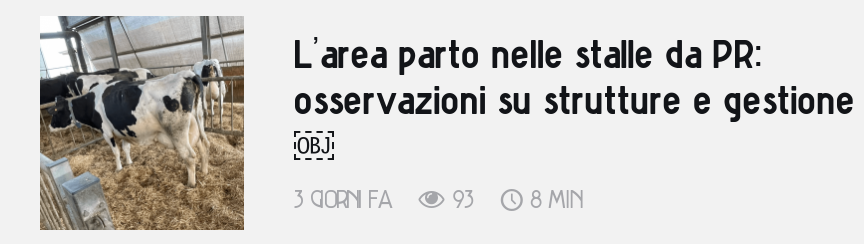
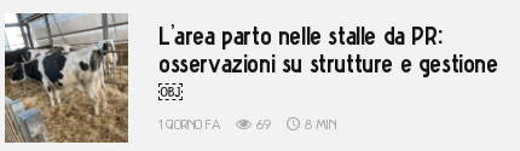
- 3 GIORNI FA
+ 1 GIORNO FA

- 93
+ 69
